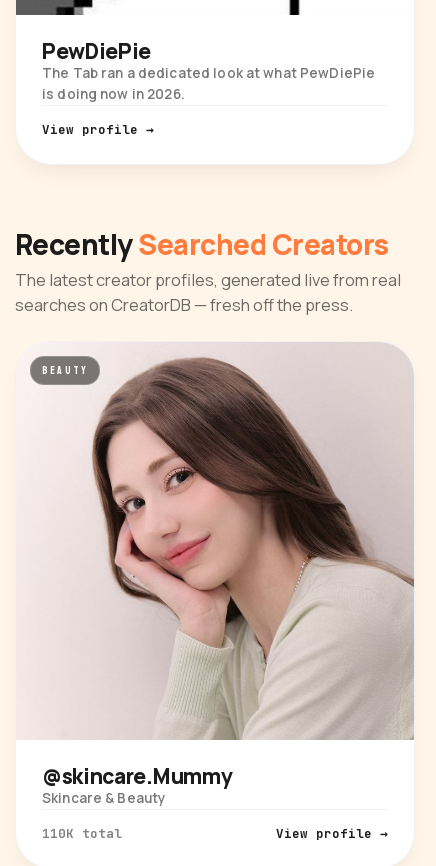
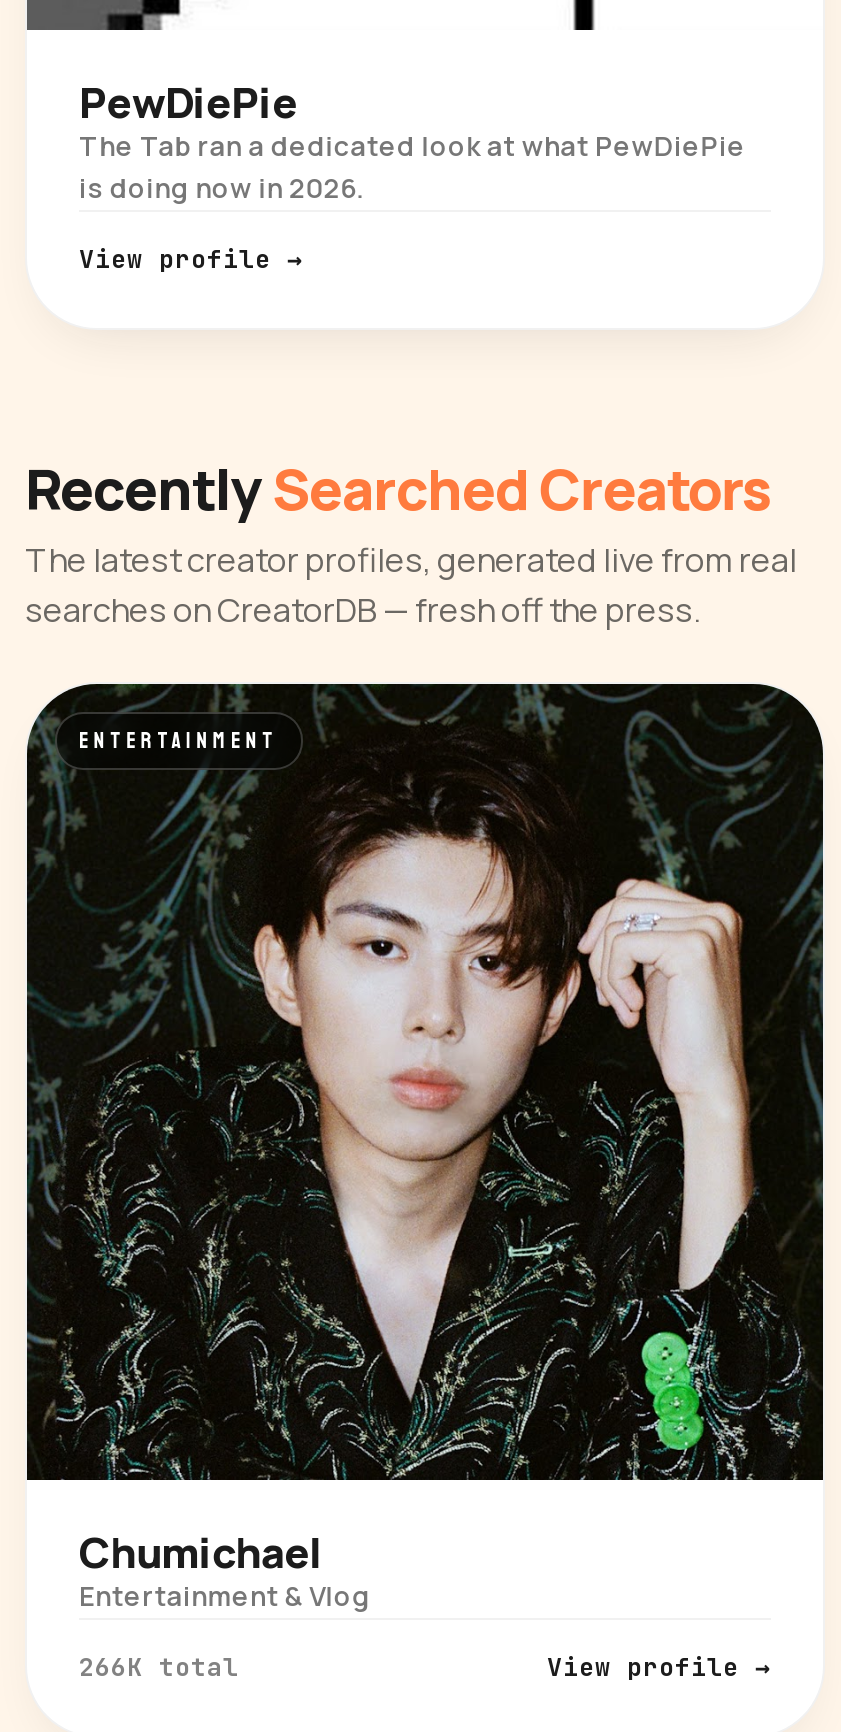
- [image]
- BEAUTY
+ [image]
+ ENTERTAINMENT

- @skincare.Mummy
- Skincare & Beauty
+ Chumichael
+ Entertainment & Vlog

- 110K total
+ 266K total
